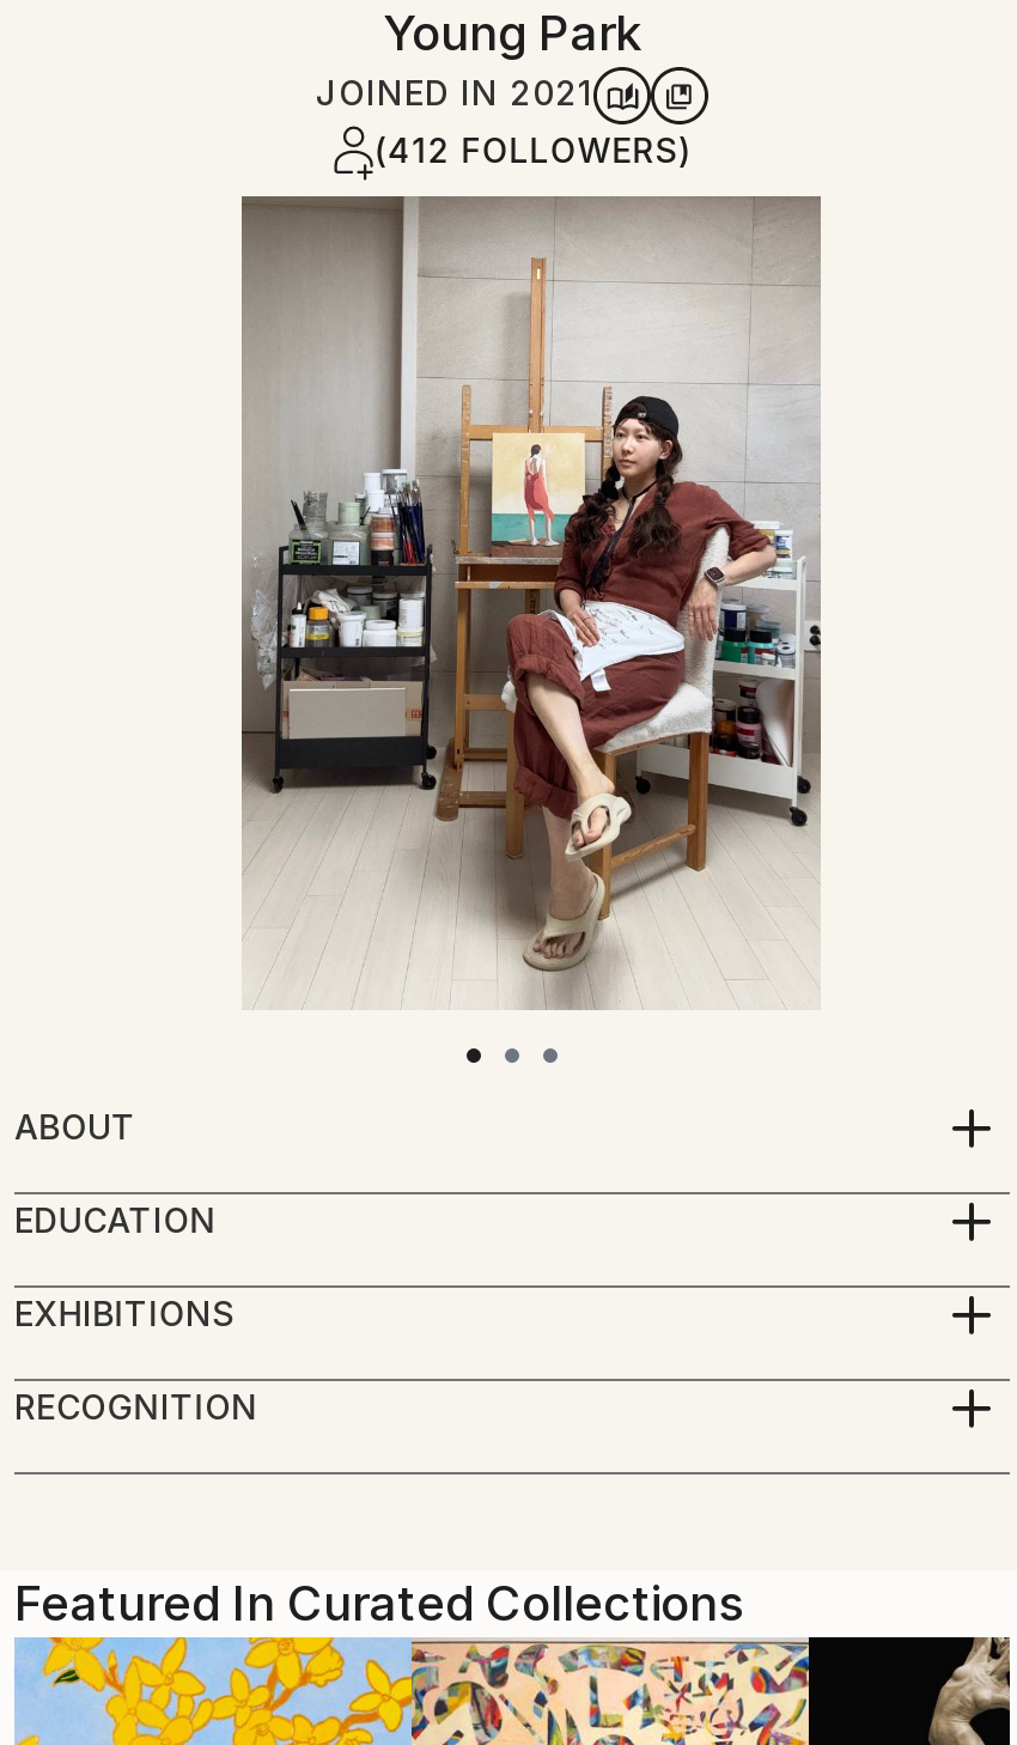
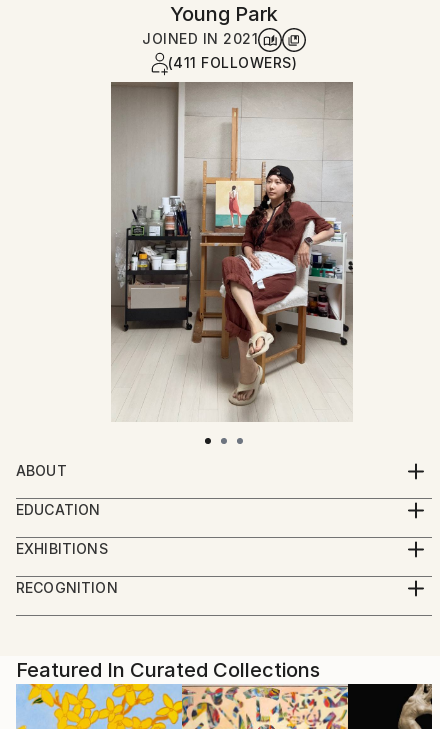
- (412 FOLLOWERS)
+ (411 FOLLOWERS)
